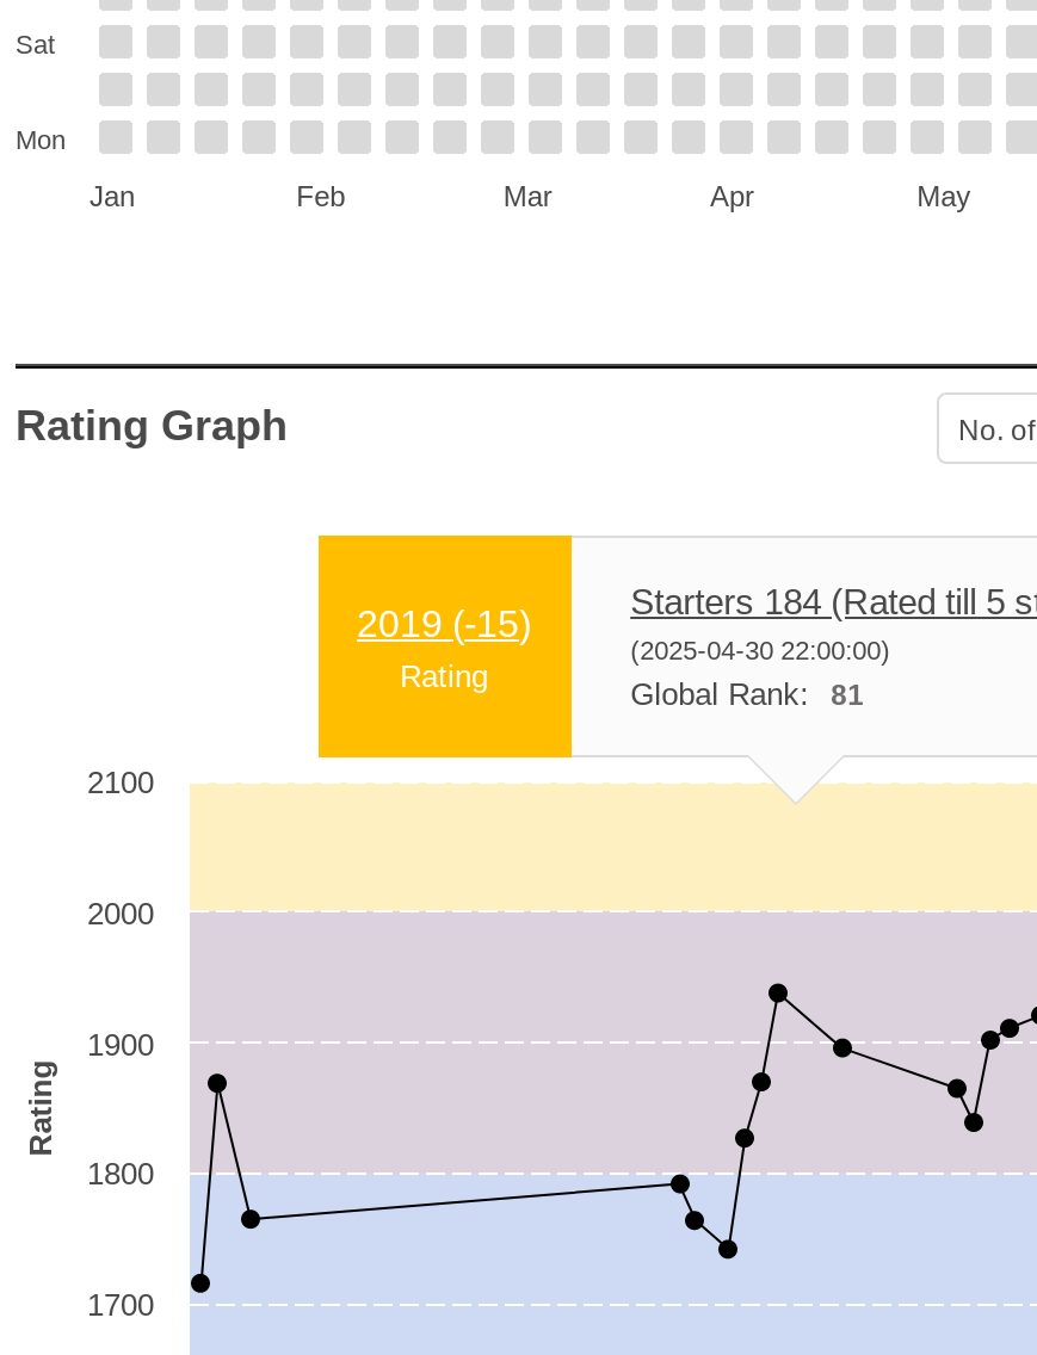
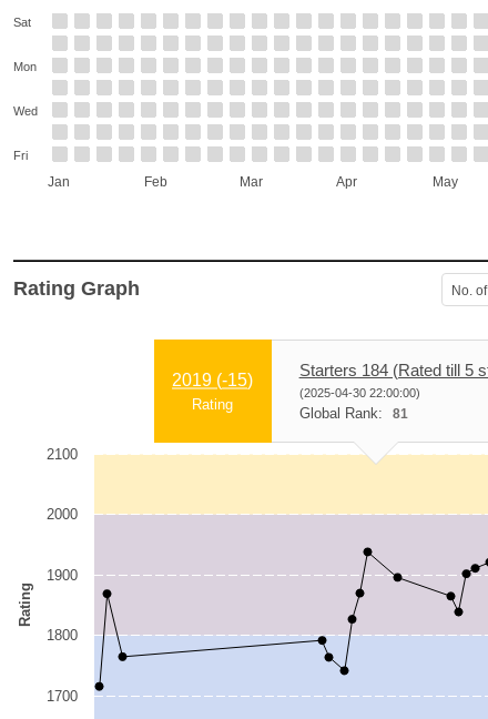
+ Wed
+ Fri
